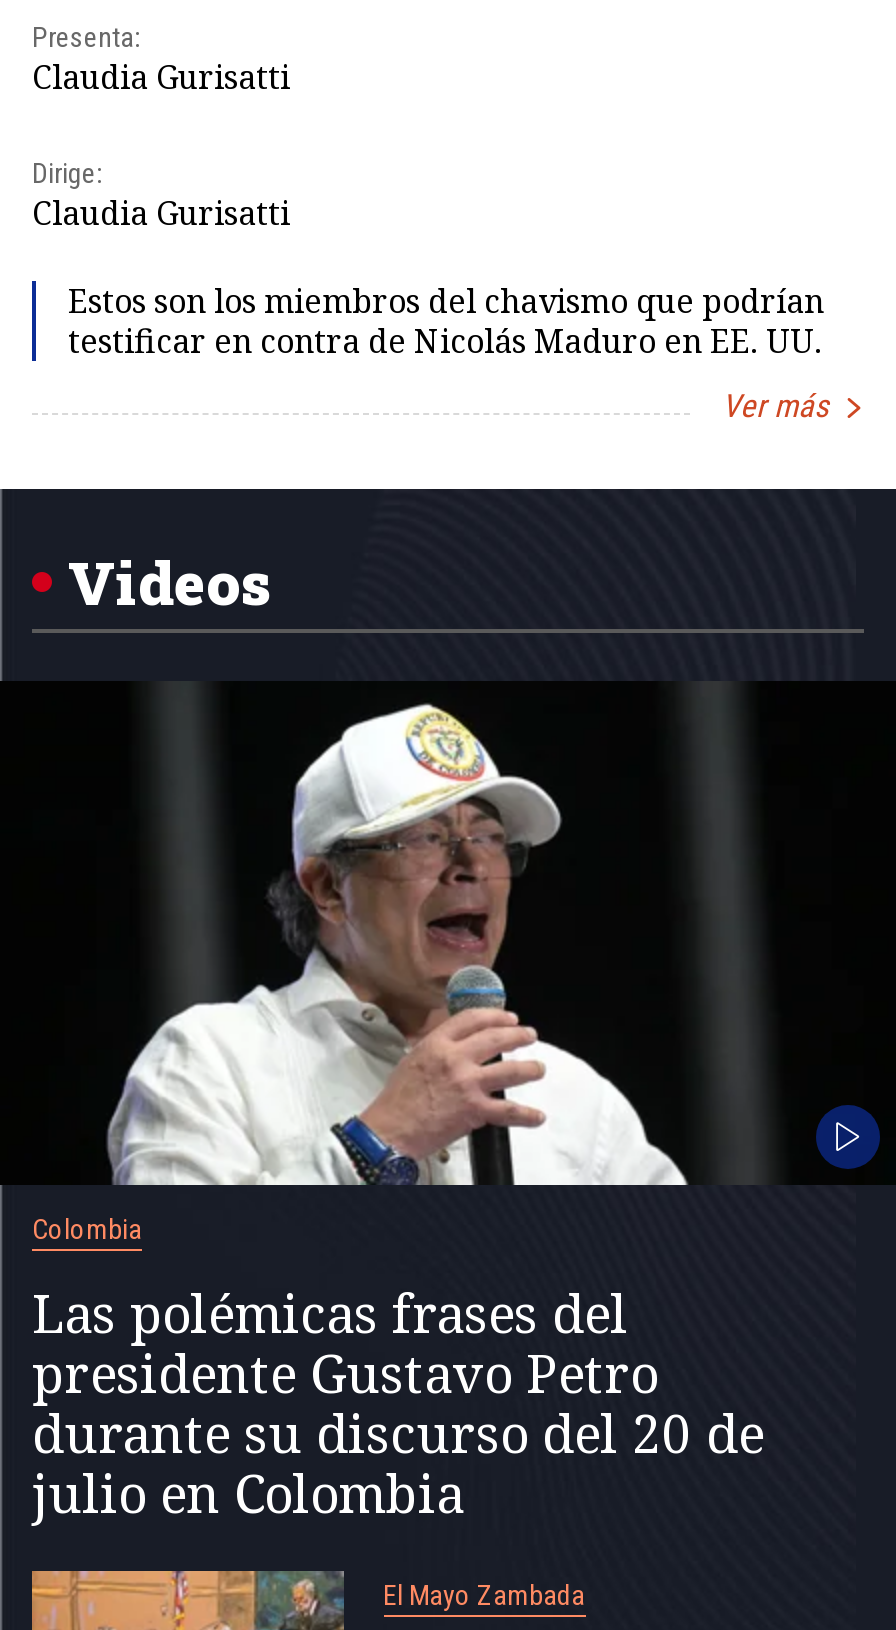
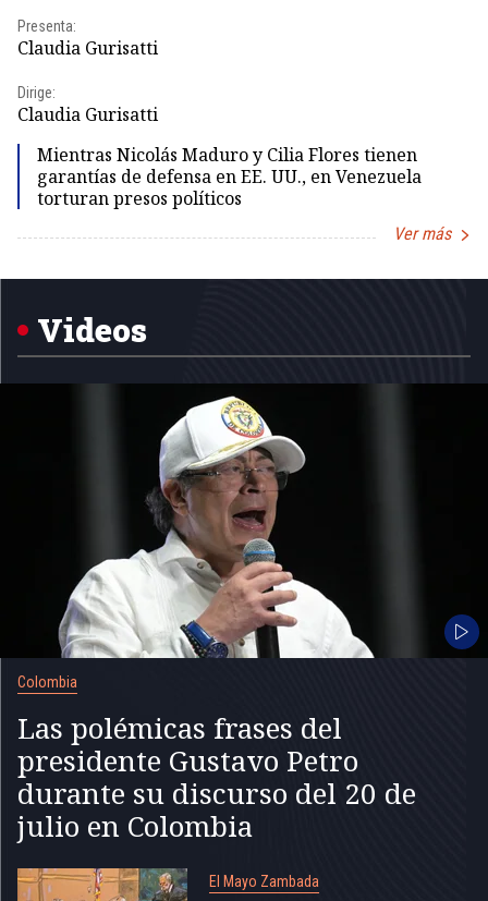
- Estos son los miembros del chavismo que podrían
- testificar en contra de Nicolás Maduro en EE. UU.
+ Mientras Nicolás Maduro y Cilia Flores tienen
+ garantías de defensa en EE. UU., en Venezuela
+ torturan presos políticos
